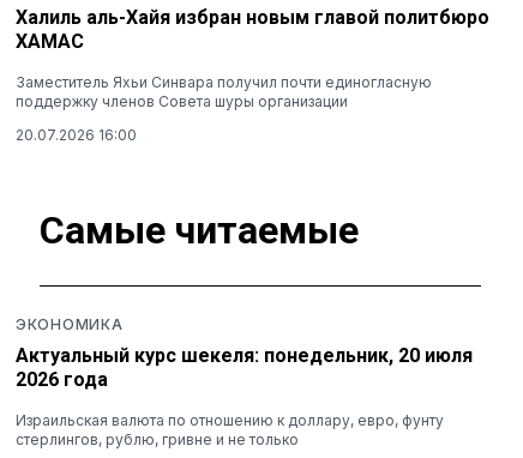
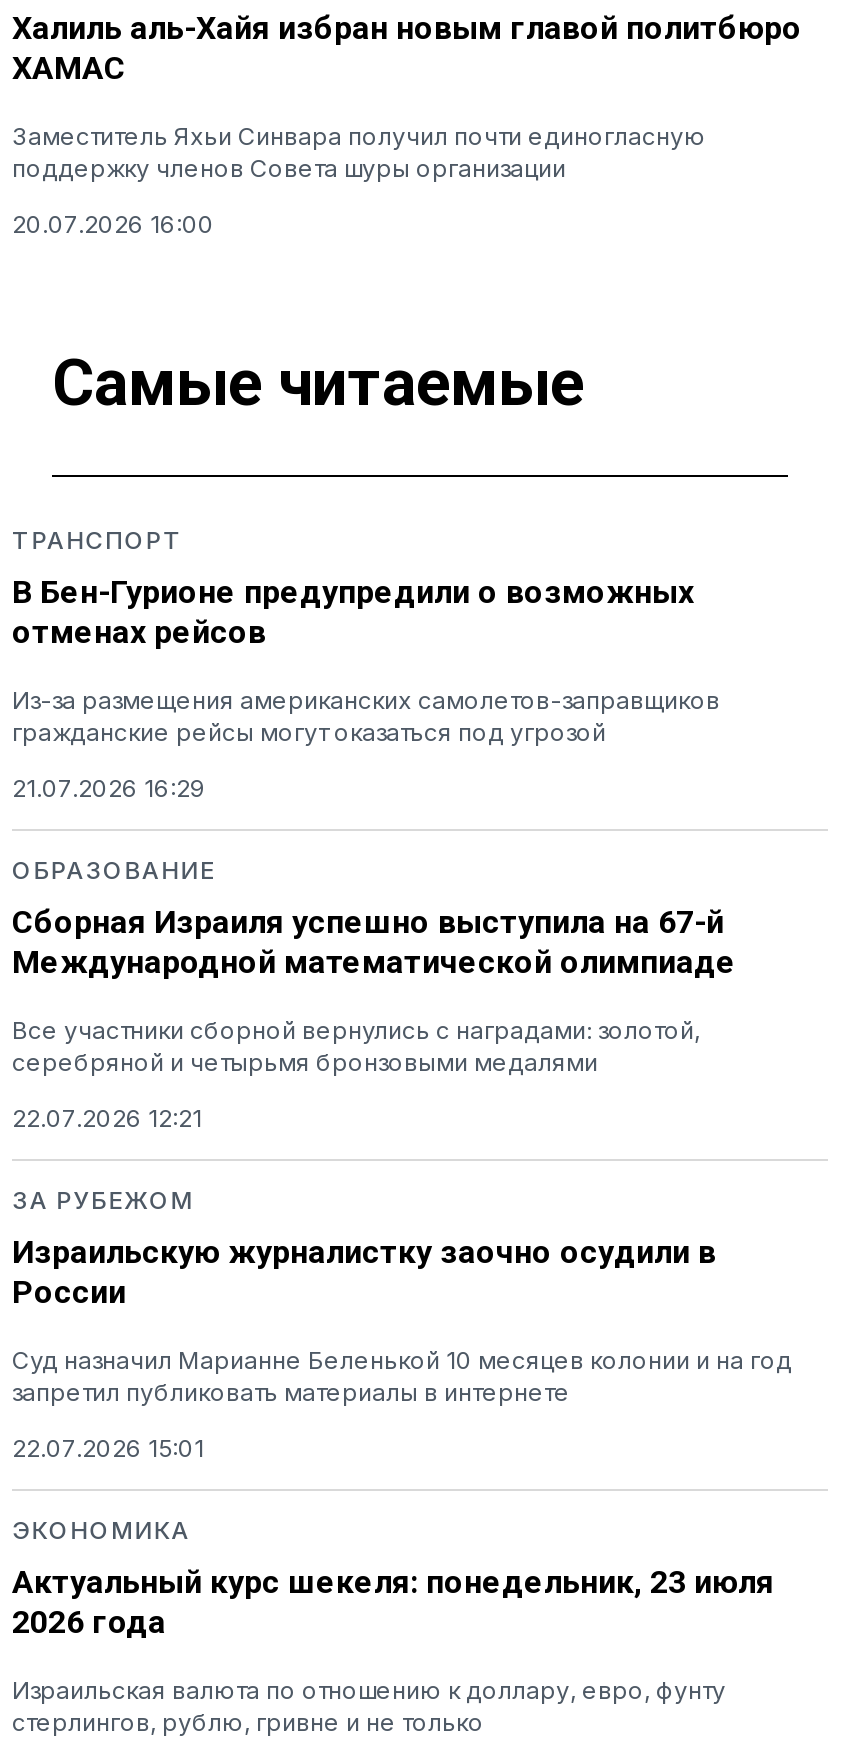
+ ТРАНСПОРТ
+ В Бен-Гурионе предупредили о возможных
+ отменах рейсов
+ Из-за размещения американских самолетов-заправщиков
+ гражданские рейсы могут оказаться под угрозой
+ 21.07.2026 16:29
+ ОБРАЗОВАНИЕ
+ Сборная Израиля успешно выступила на 67-й
+ Международной математической олимпиаде
+ Все участники сборной вернулись с наградами: золотой,
+ серебряной и четырьмя бронзовыми медалями
+ 22.07.2026 12:21
+ ЗА РУБЕЖОМ
+ Израильскую журналистку заочно осудили в
+ России
+ Суд назначил Марианне Беленькой 10 месяцев колонии и на год
+ запретил публиковать материалы в интернете
+ 22.07.2026 15:01

- Актуальный курс шекеля: понедельник, 20 июля
+ Актуальный курс шекеля: понедельник, 23 июля
